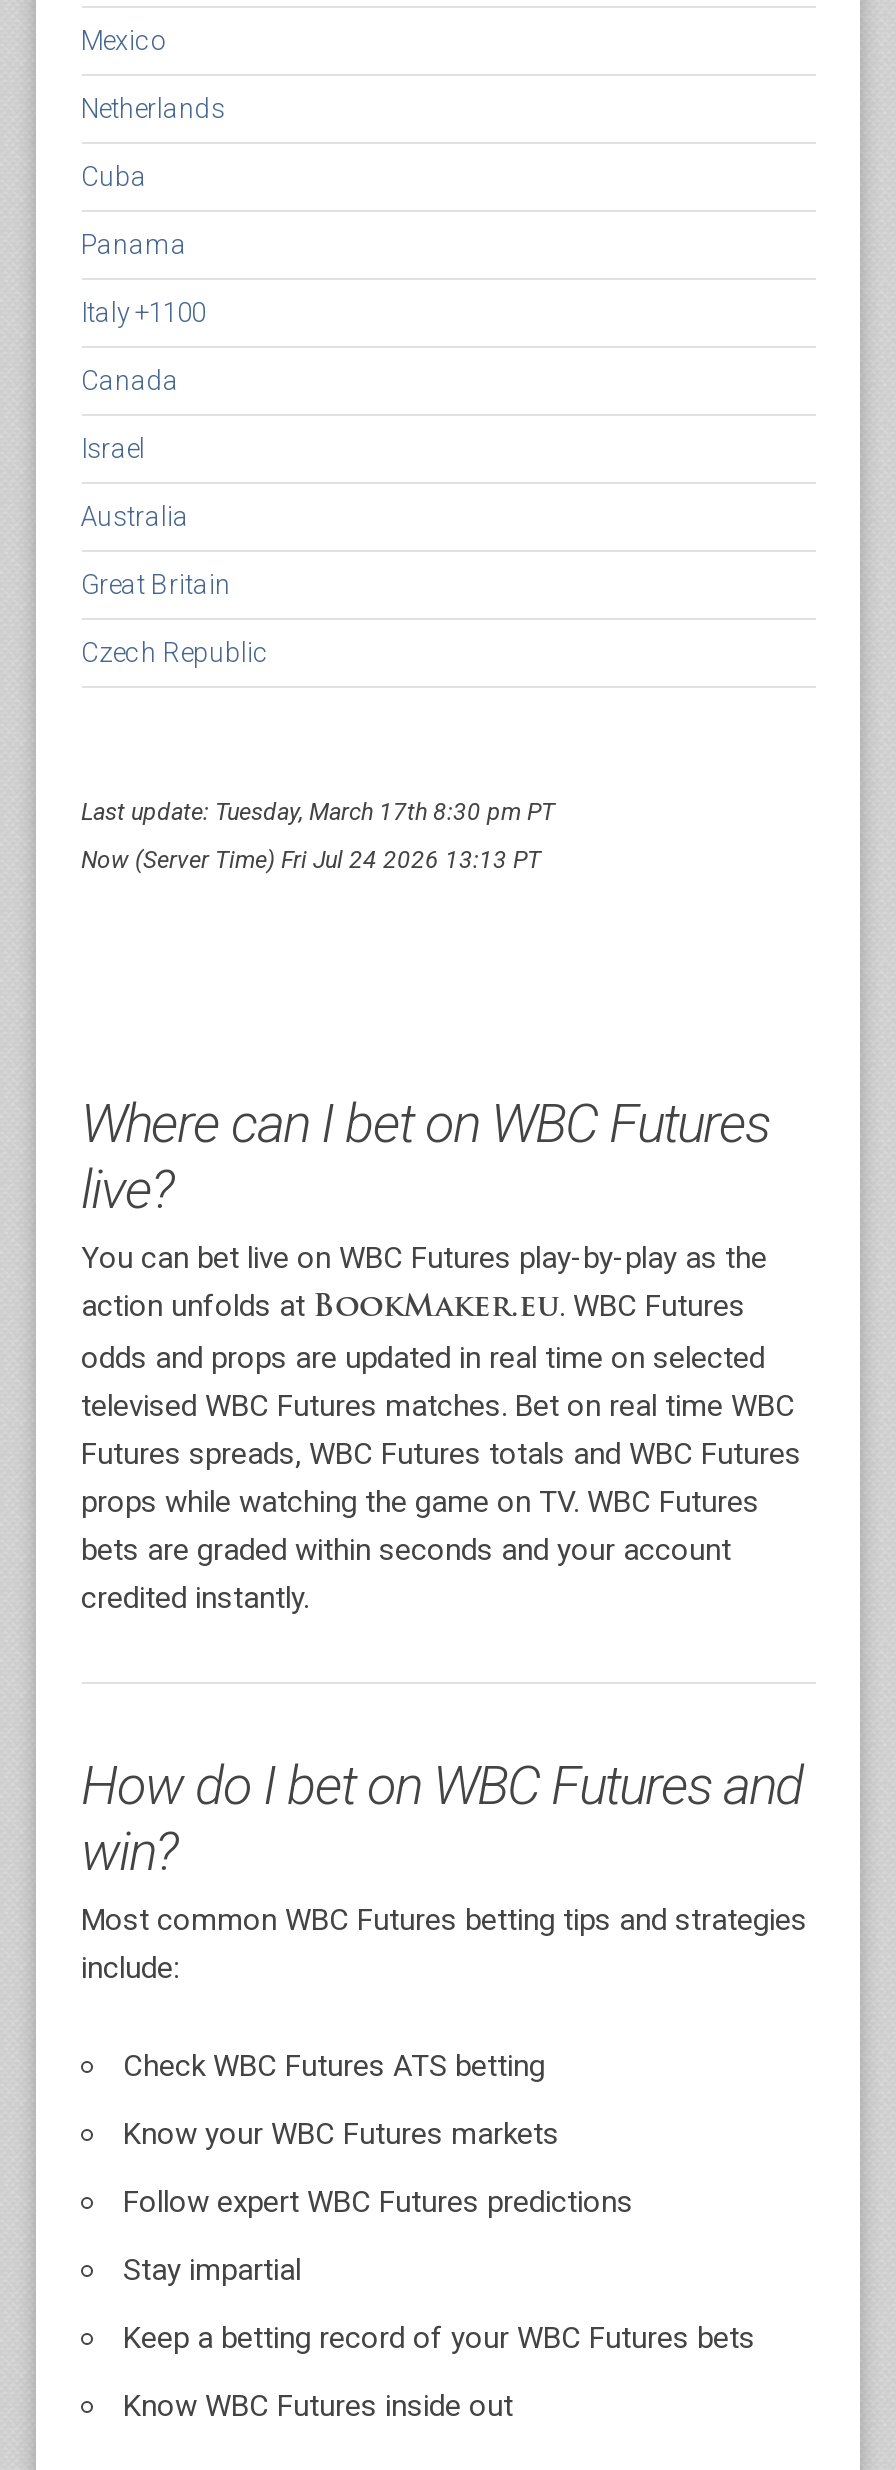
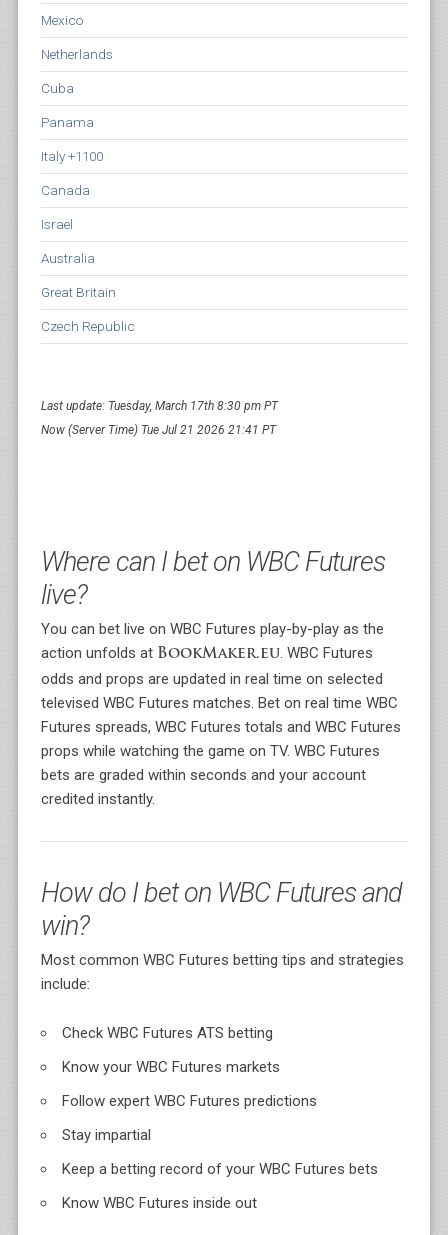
- Now (Server Time) Fri Jul 24 2026 13:13 PT
+ Now (Server Time) Tue Jul 21 2026 21:41 PT
